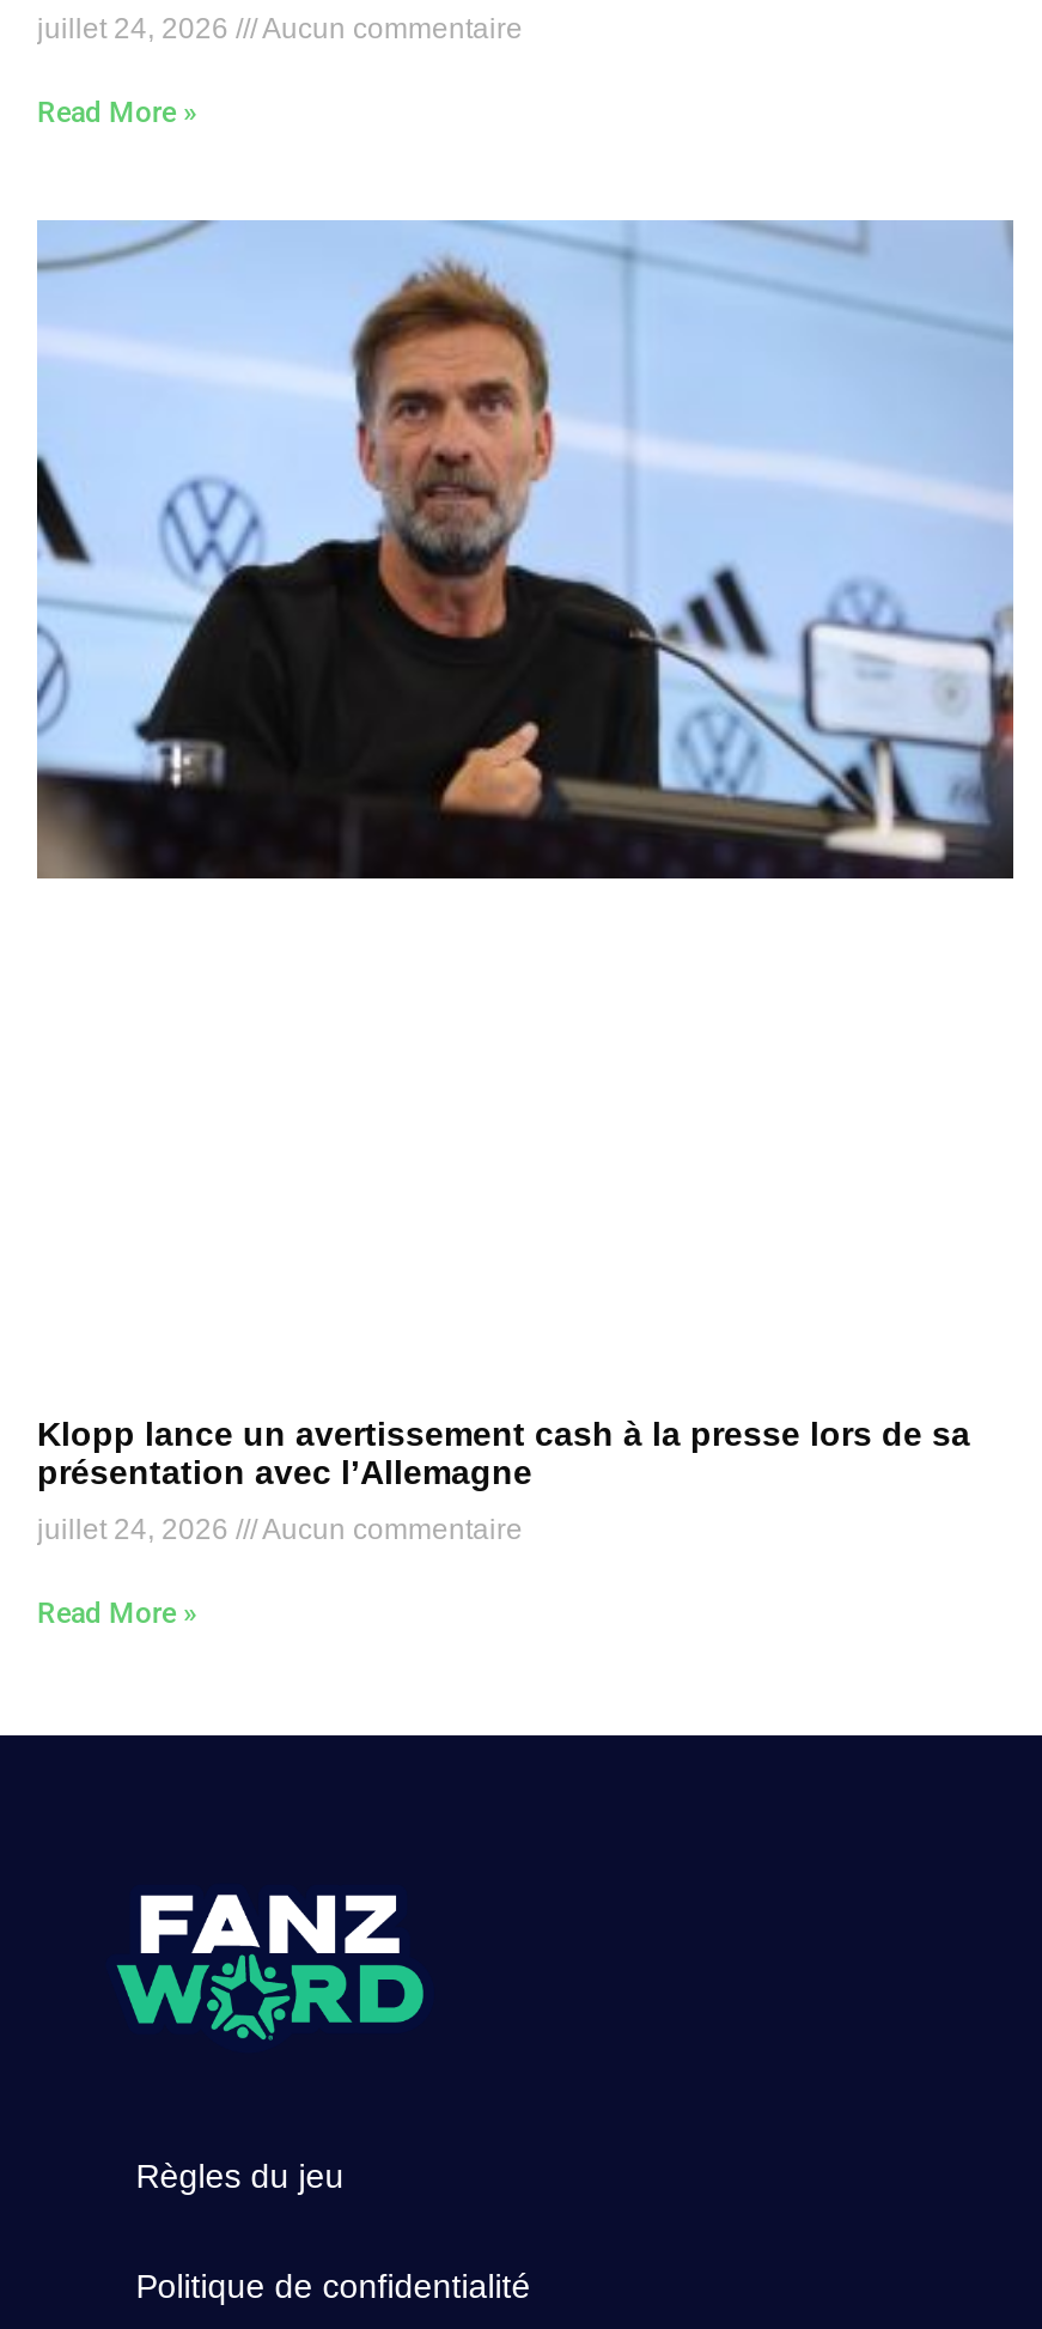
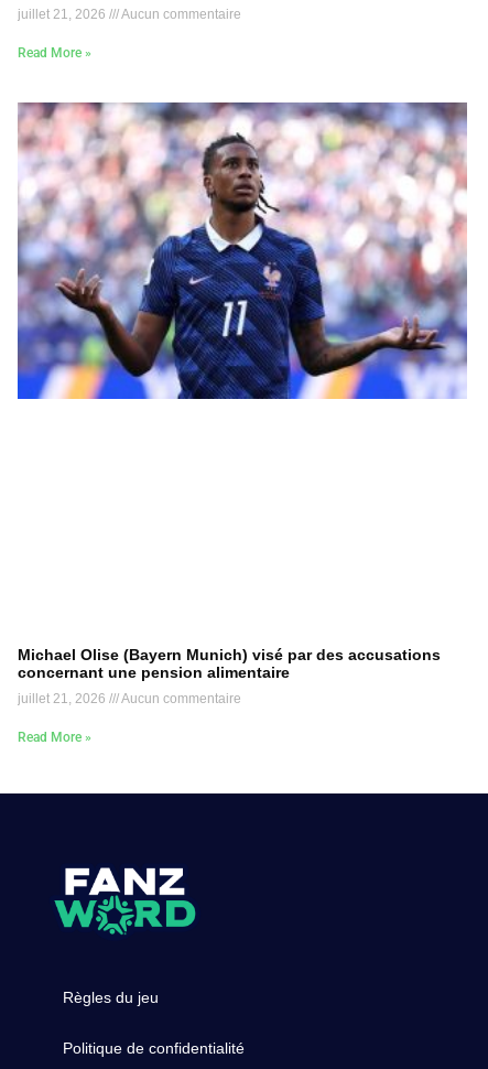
- juillet 24, 2026 Aucun commentaire
+ juillet 21, 2026 Aucun commentaire

- [image]
+ [image]

- Klopp lance un avertissement cash à la presse lors de sa
- présentation avec l’Allemagne
+ Michael Olise (Bayern Munich) visé par des accusations
+ concernant une pension alimentaire

- juillet 24, 2026 Aucun commentaire
+ juillet 21, 2026 Aucun commentaire
